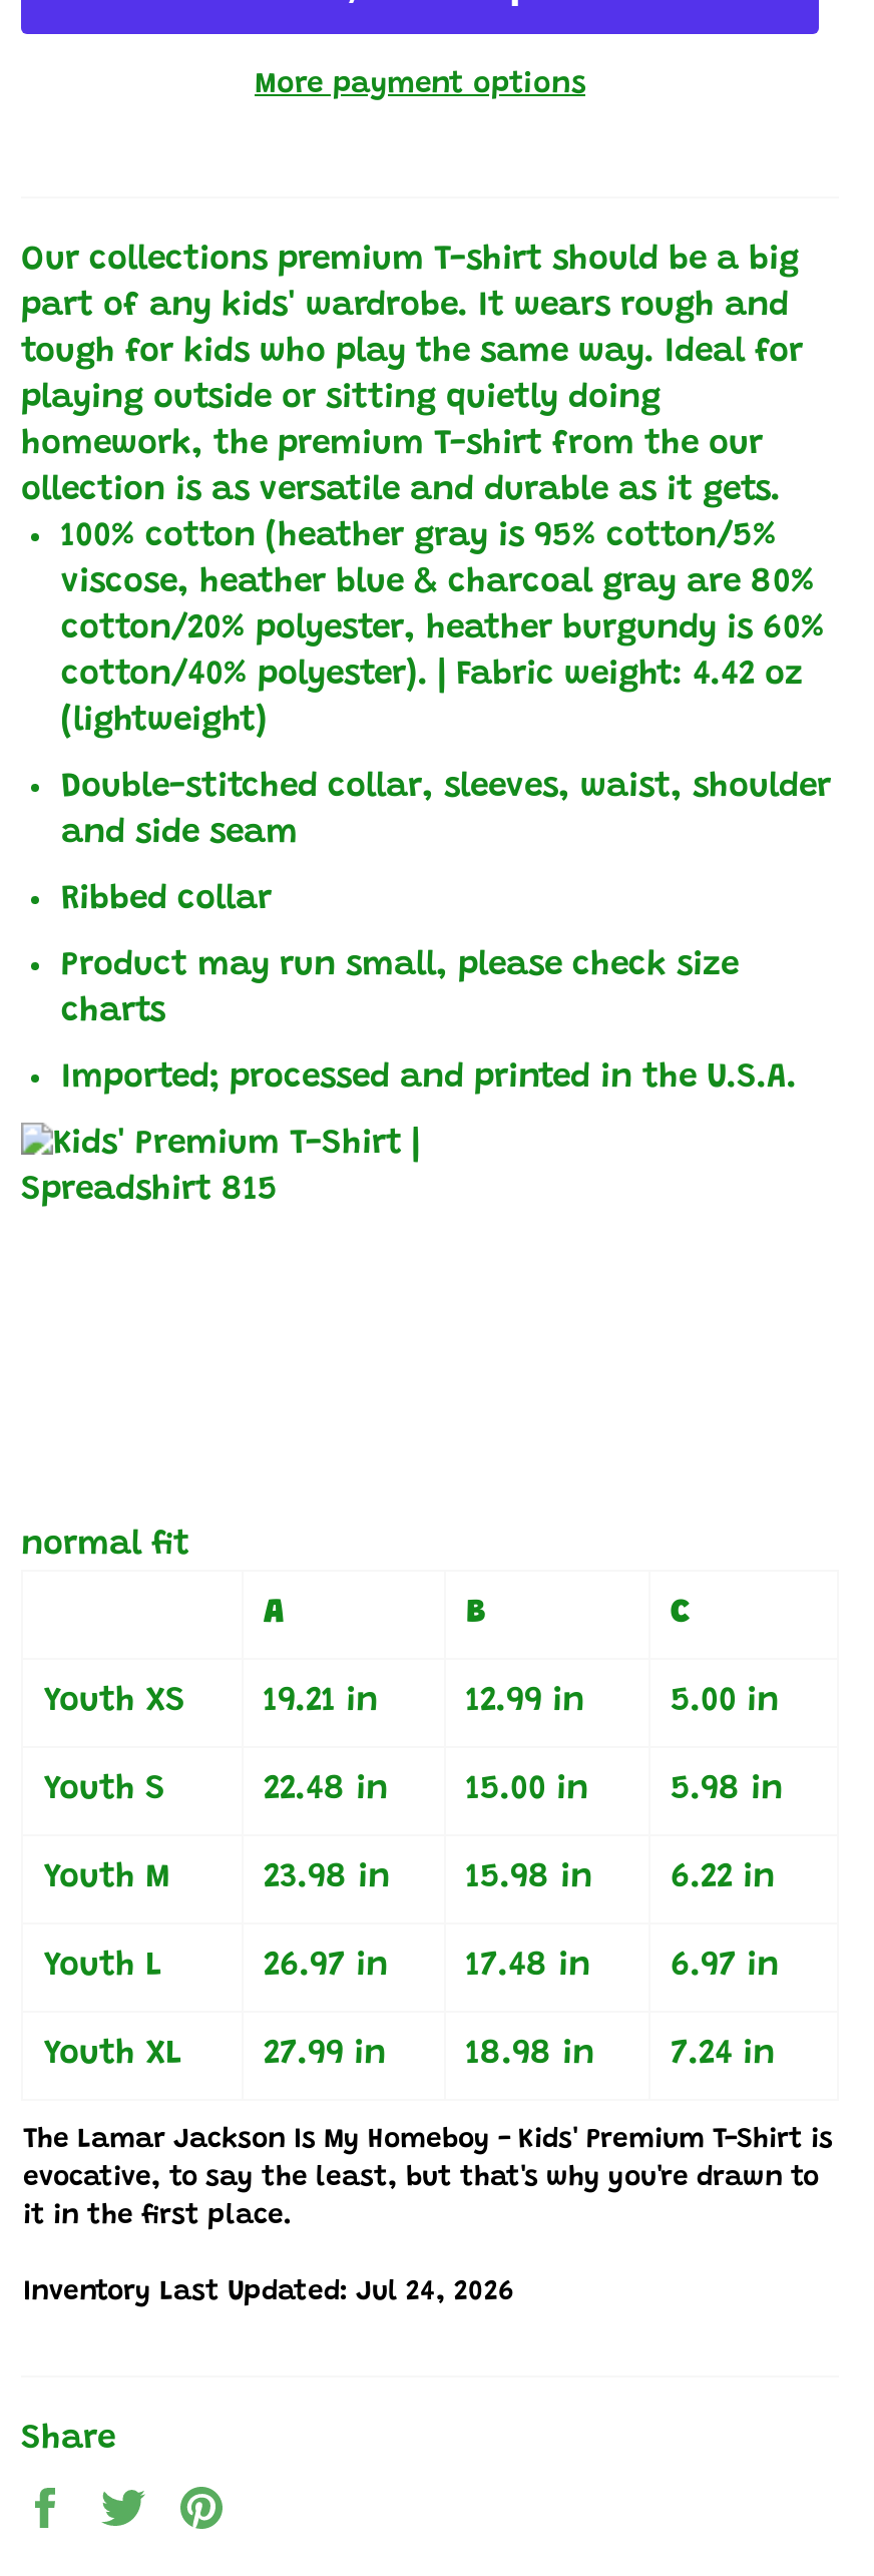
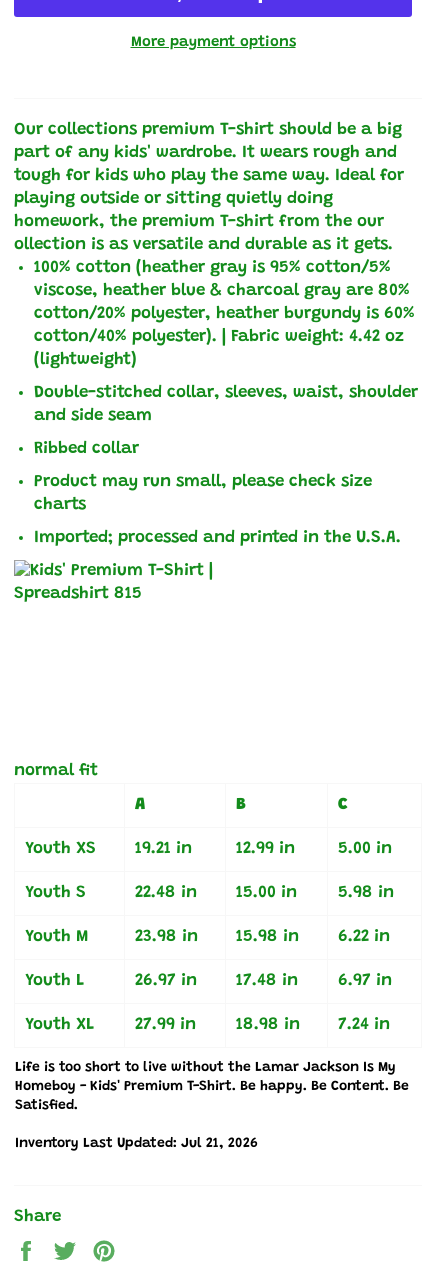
- The Lamar Jackson Is My Homeboy - Kids' Premium T-Shirt is
- evocative, to say the least, but that's why you're drawn to
- it in the first place.
+ Life is too short to live without the Lamar Jackson Is My
+ Homeboy - Kids' Premium T-Shirt. Be happy. Be Content. Be
+ Satisfied.

- Inventory Last Updated: Jul 24, 2026
+ Inventory Last Updated: Jul 21, 2026
